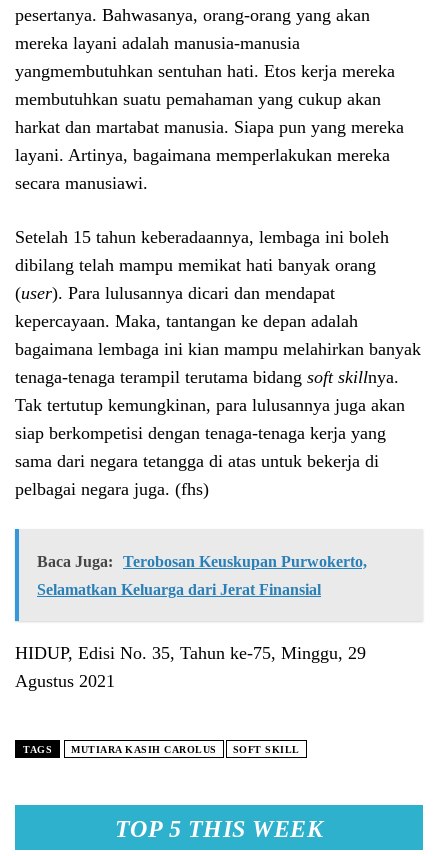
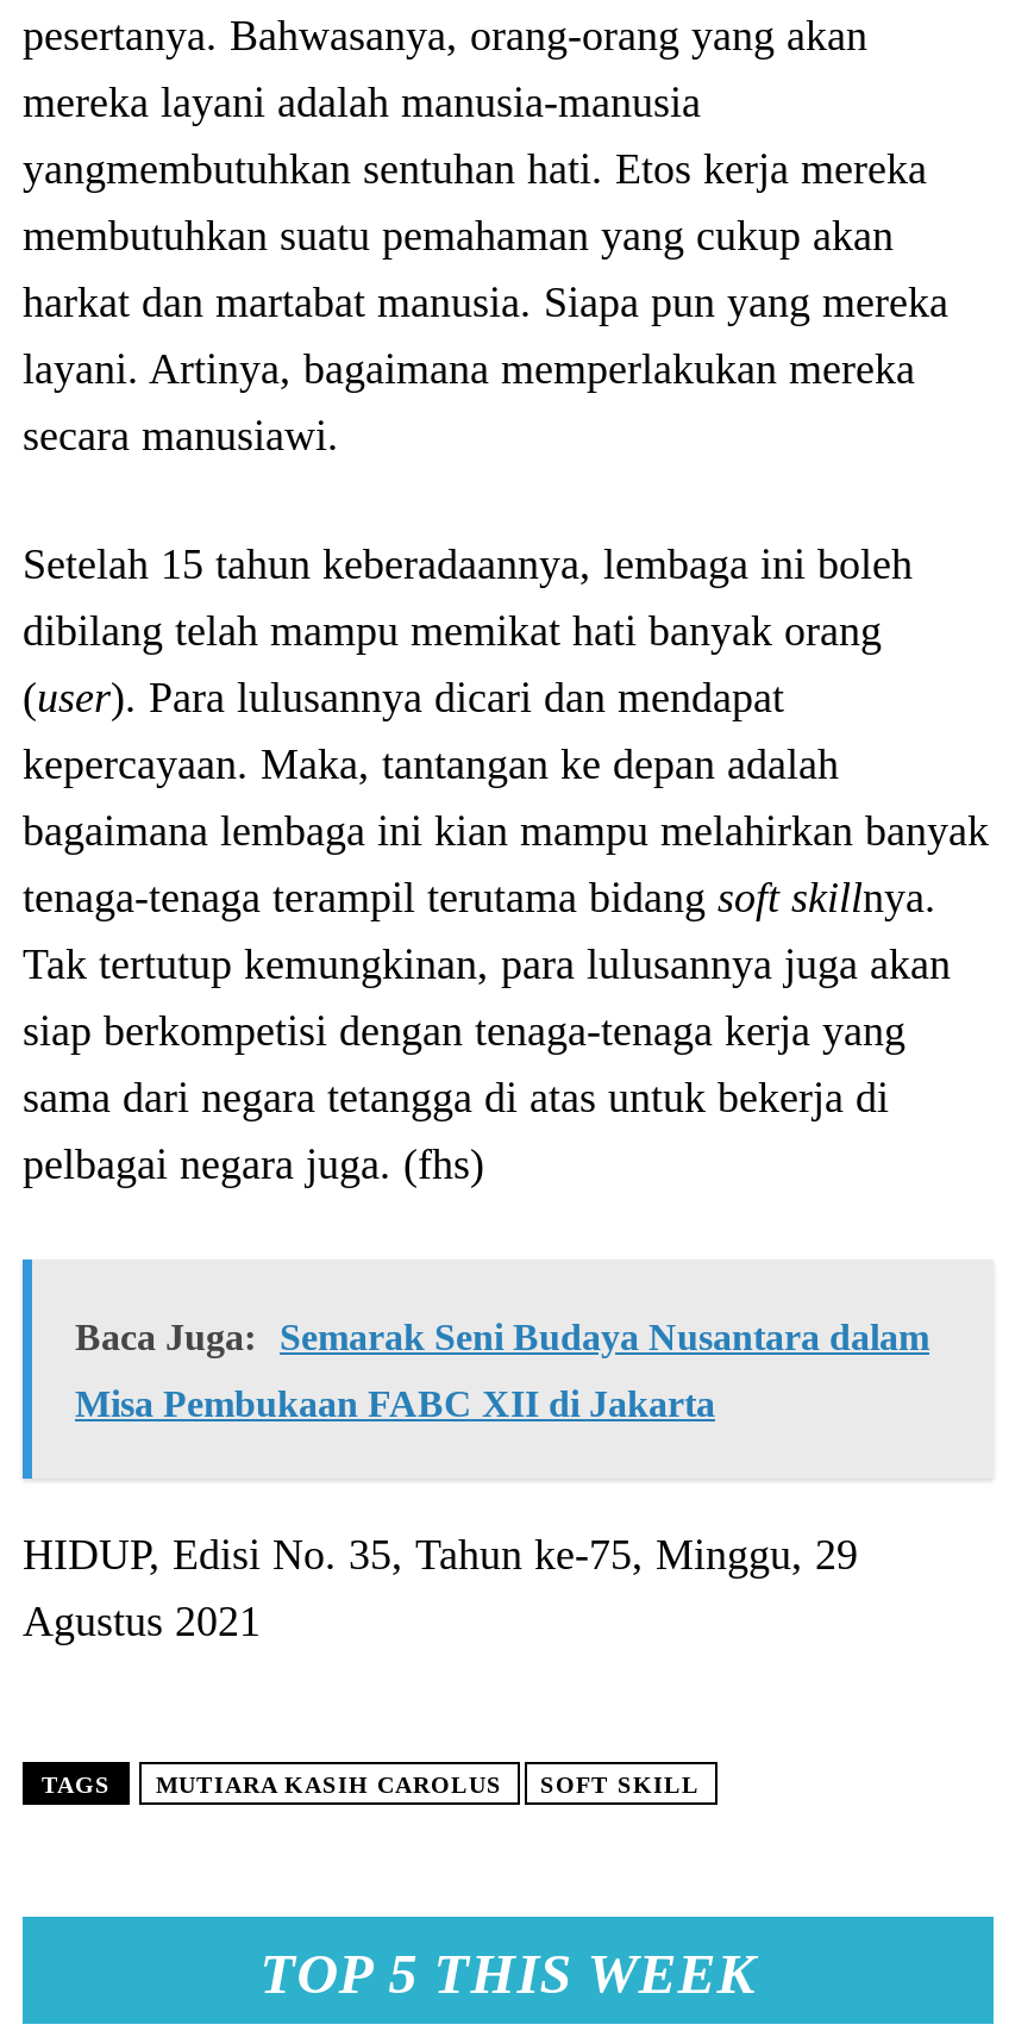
- Baca Juga: Terobosan Keuskupan Purwokerto,
+ Baca Juga: Semarak Seni Budaya Nusantara dalam

- Selamatkan Keluarga dari Jerat Finansial
+ Misa Pembukaan FABC XII di Jakarta
